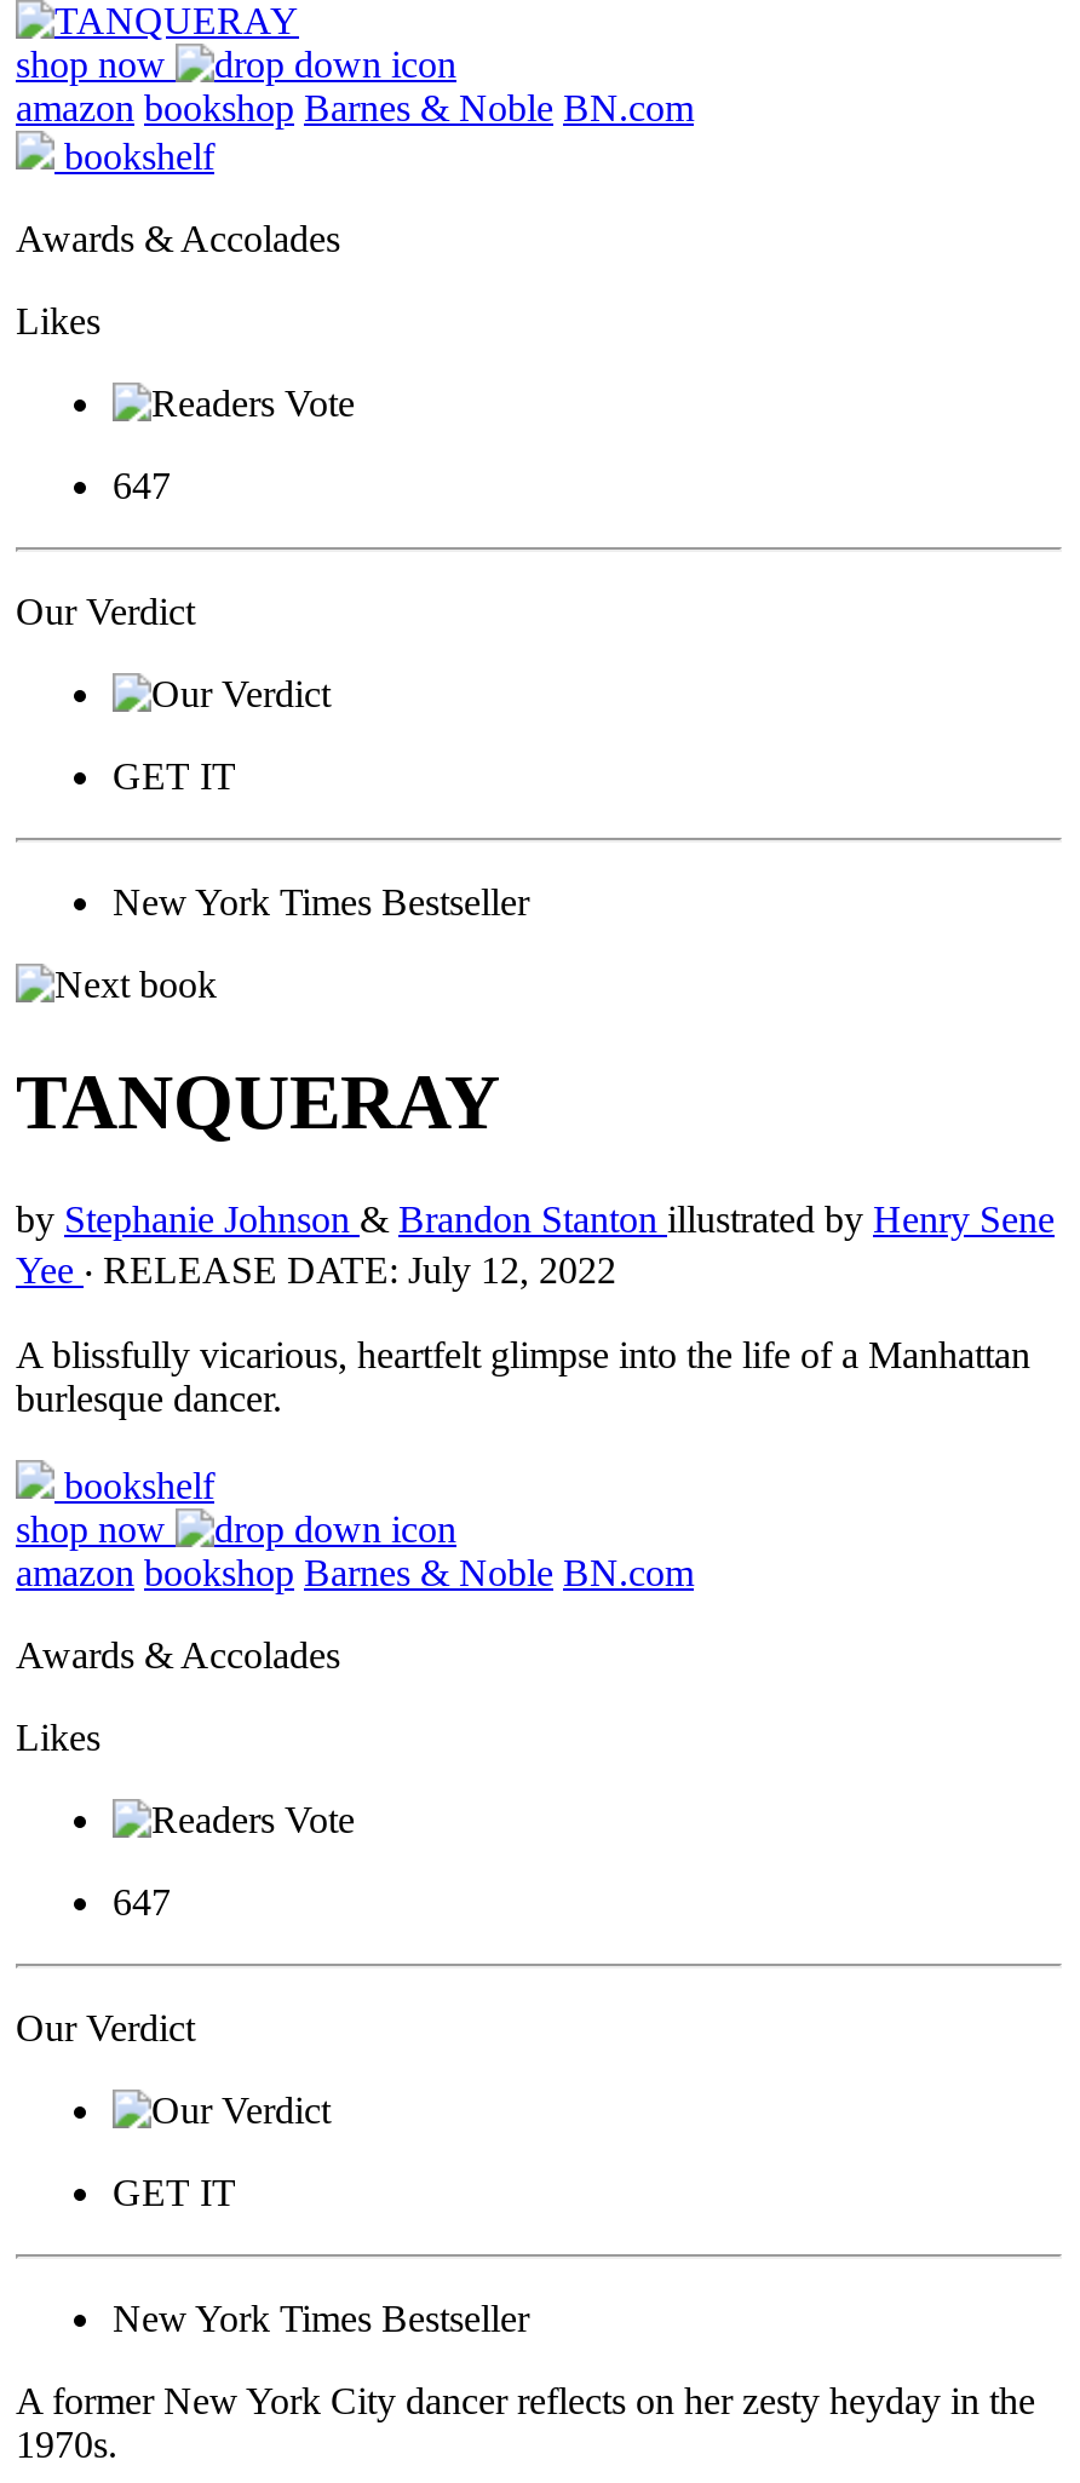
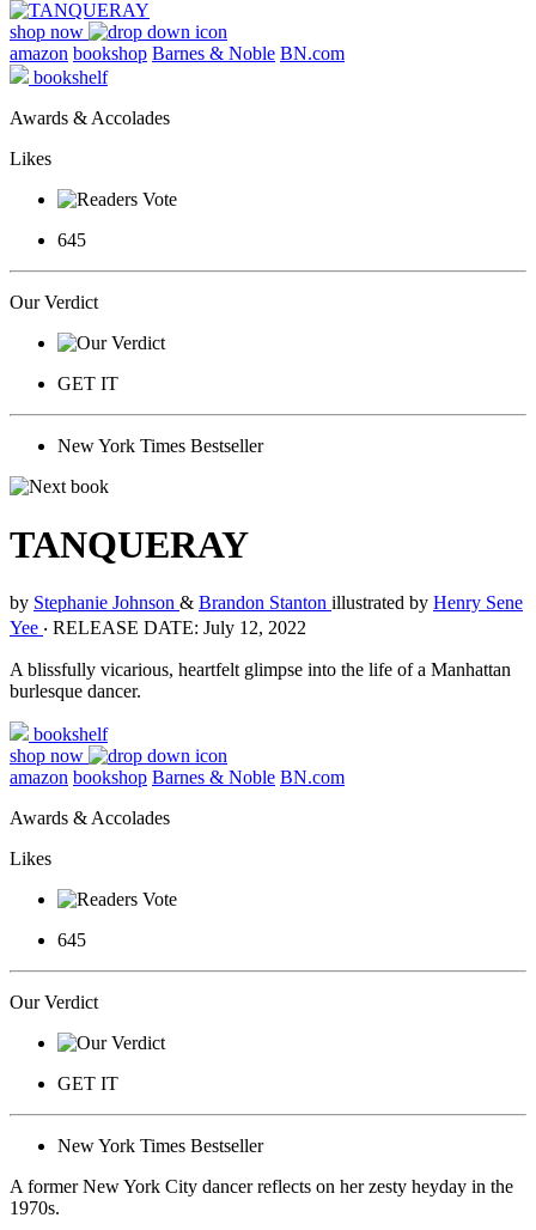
- 647
+ 645

- 647
+ 645
